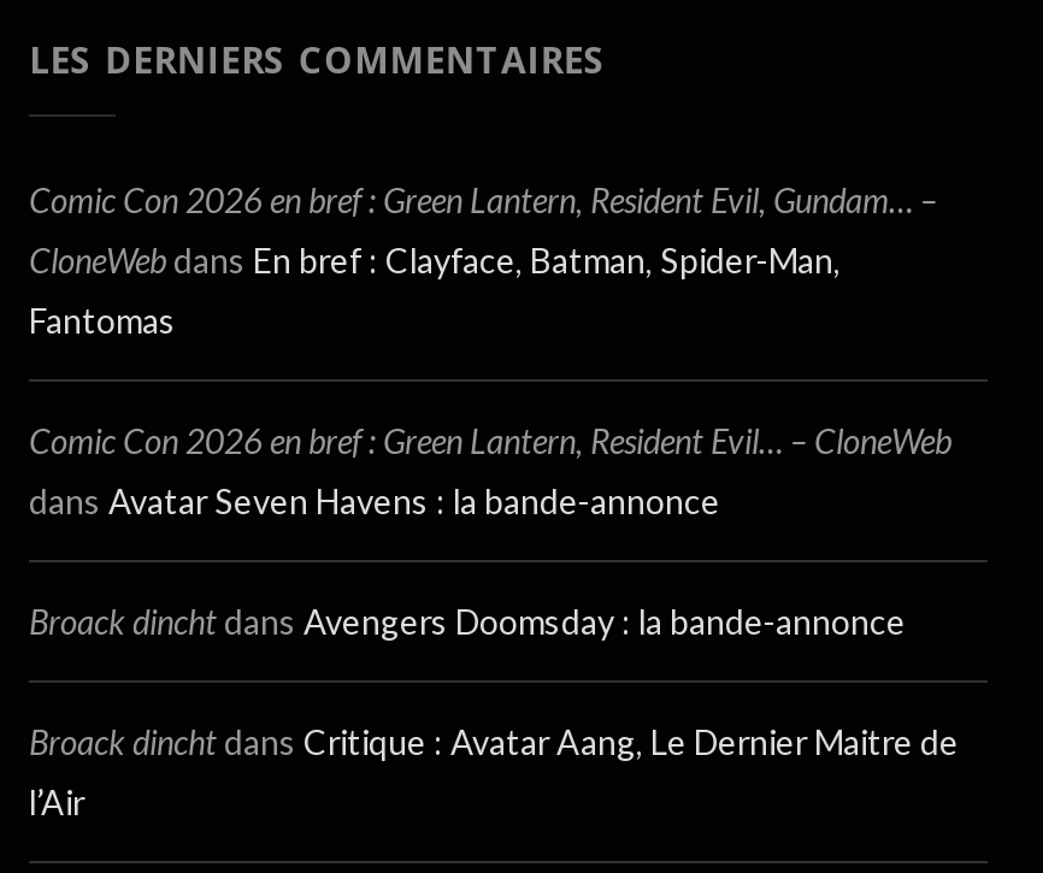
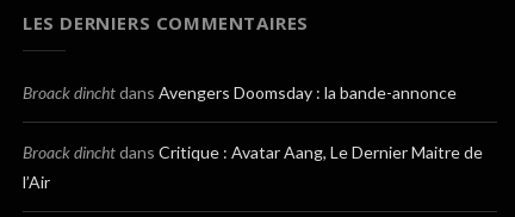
- Comic Con 2026 en bref : Green Lantern, Resident Evil, Gundam… –
- CloneWeb dans En bref : Clayface, Batman, Spider-Man,
- Fantomas
- Comic Con 2026 en bref : Green Lantern, Resident Evil… – CloneWeb
- dans Avatar Seven Havens : la bande-annonce
